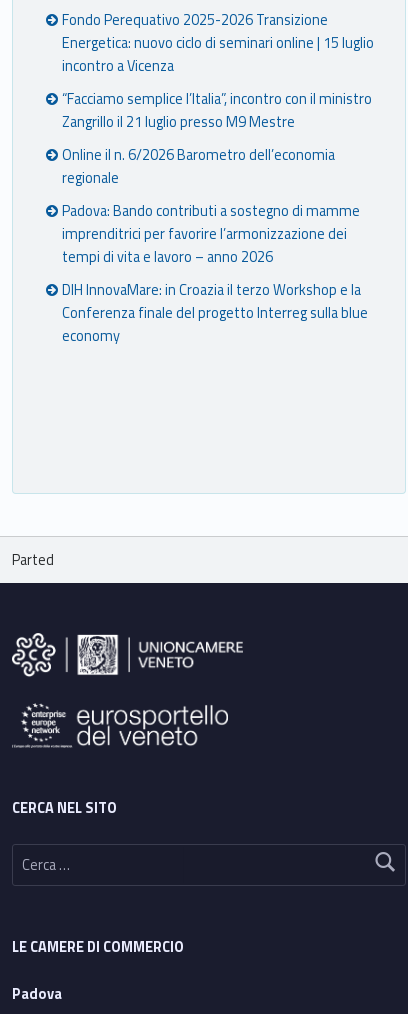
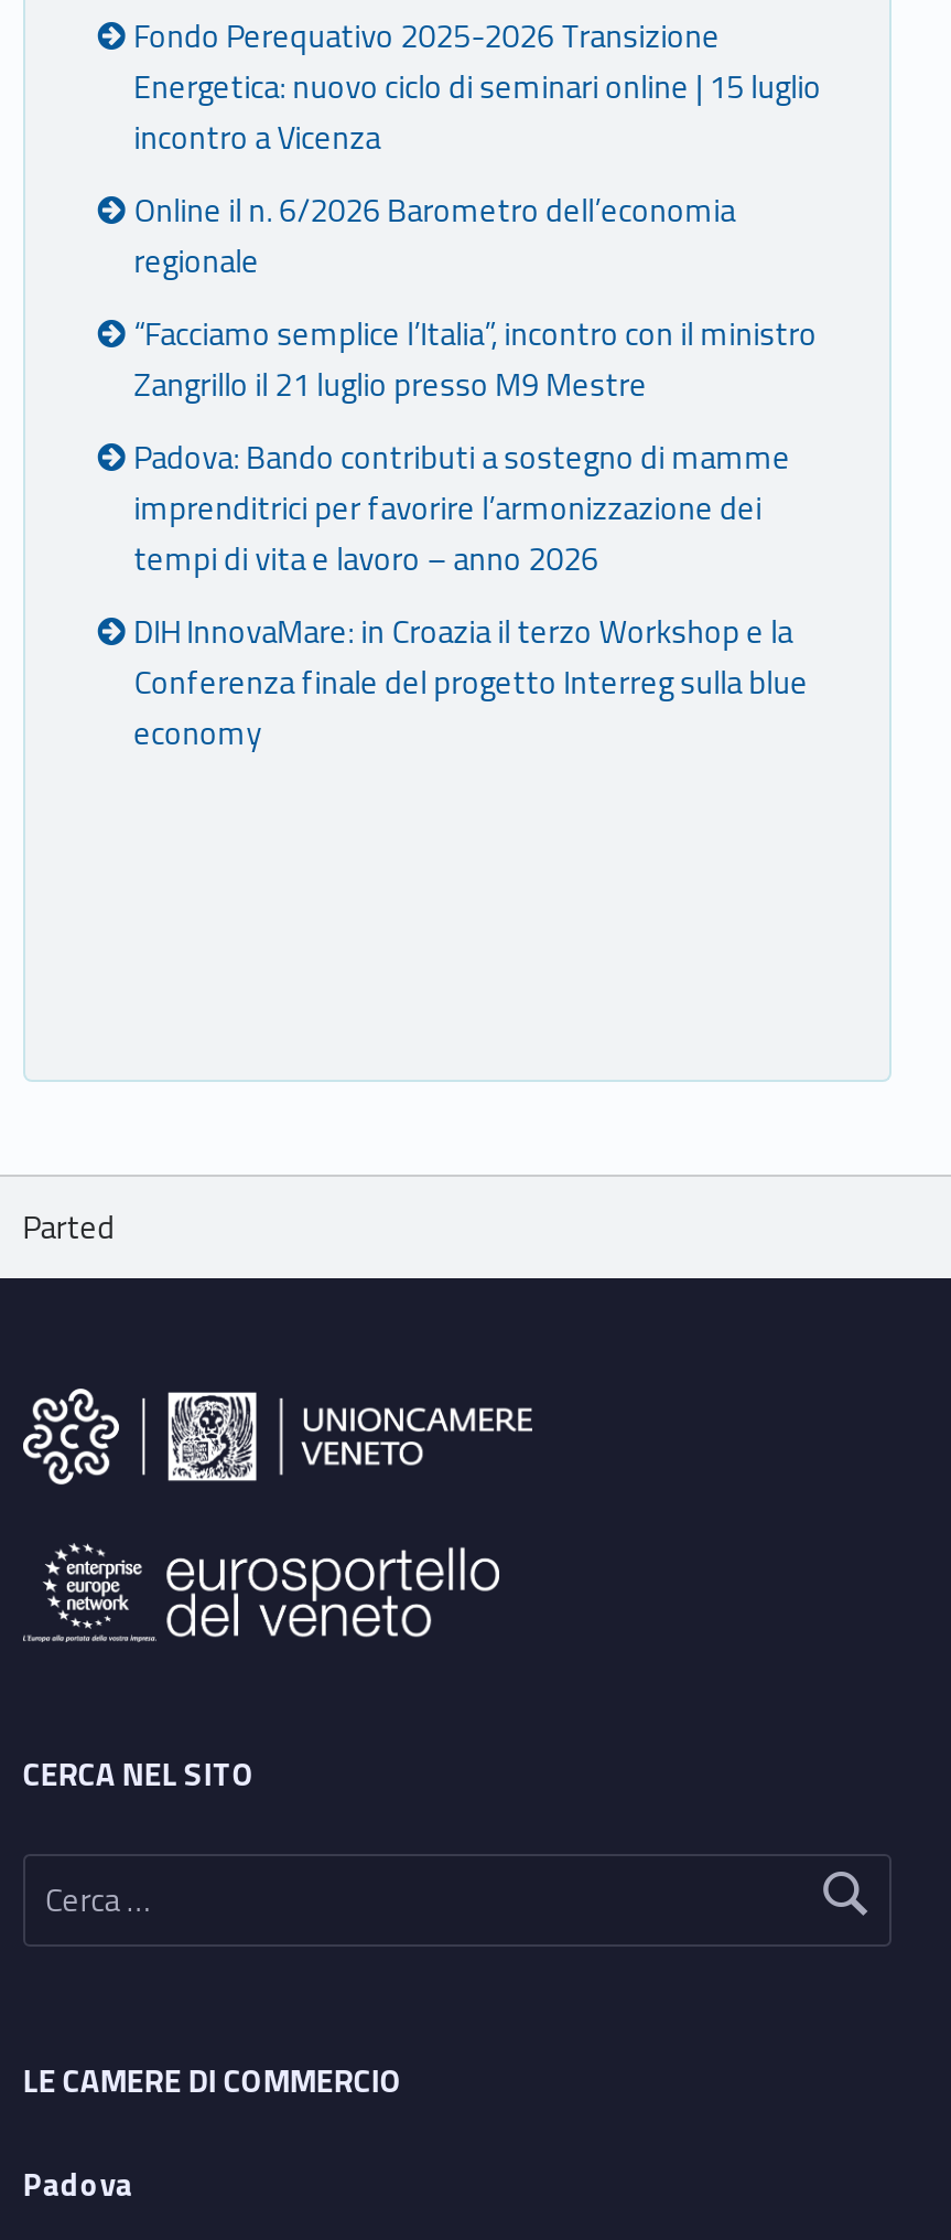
moved down: “Facciamo semplice l’Italia”, incontro con il ministro | Zangrillo il 21 luglio presso M9 Mestre

moved up: Online il n. 6/2026 Barometro dell’economia | regionale
